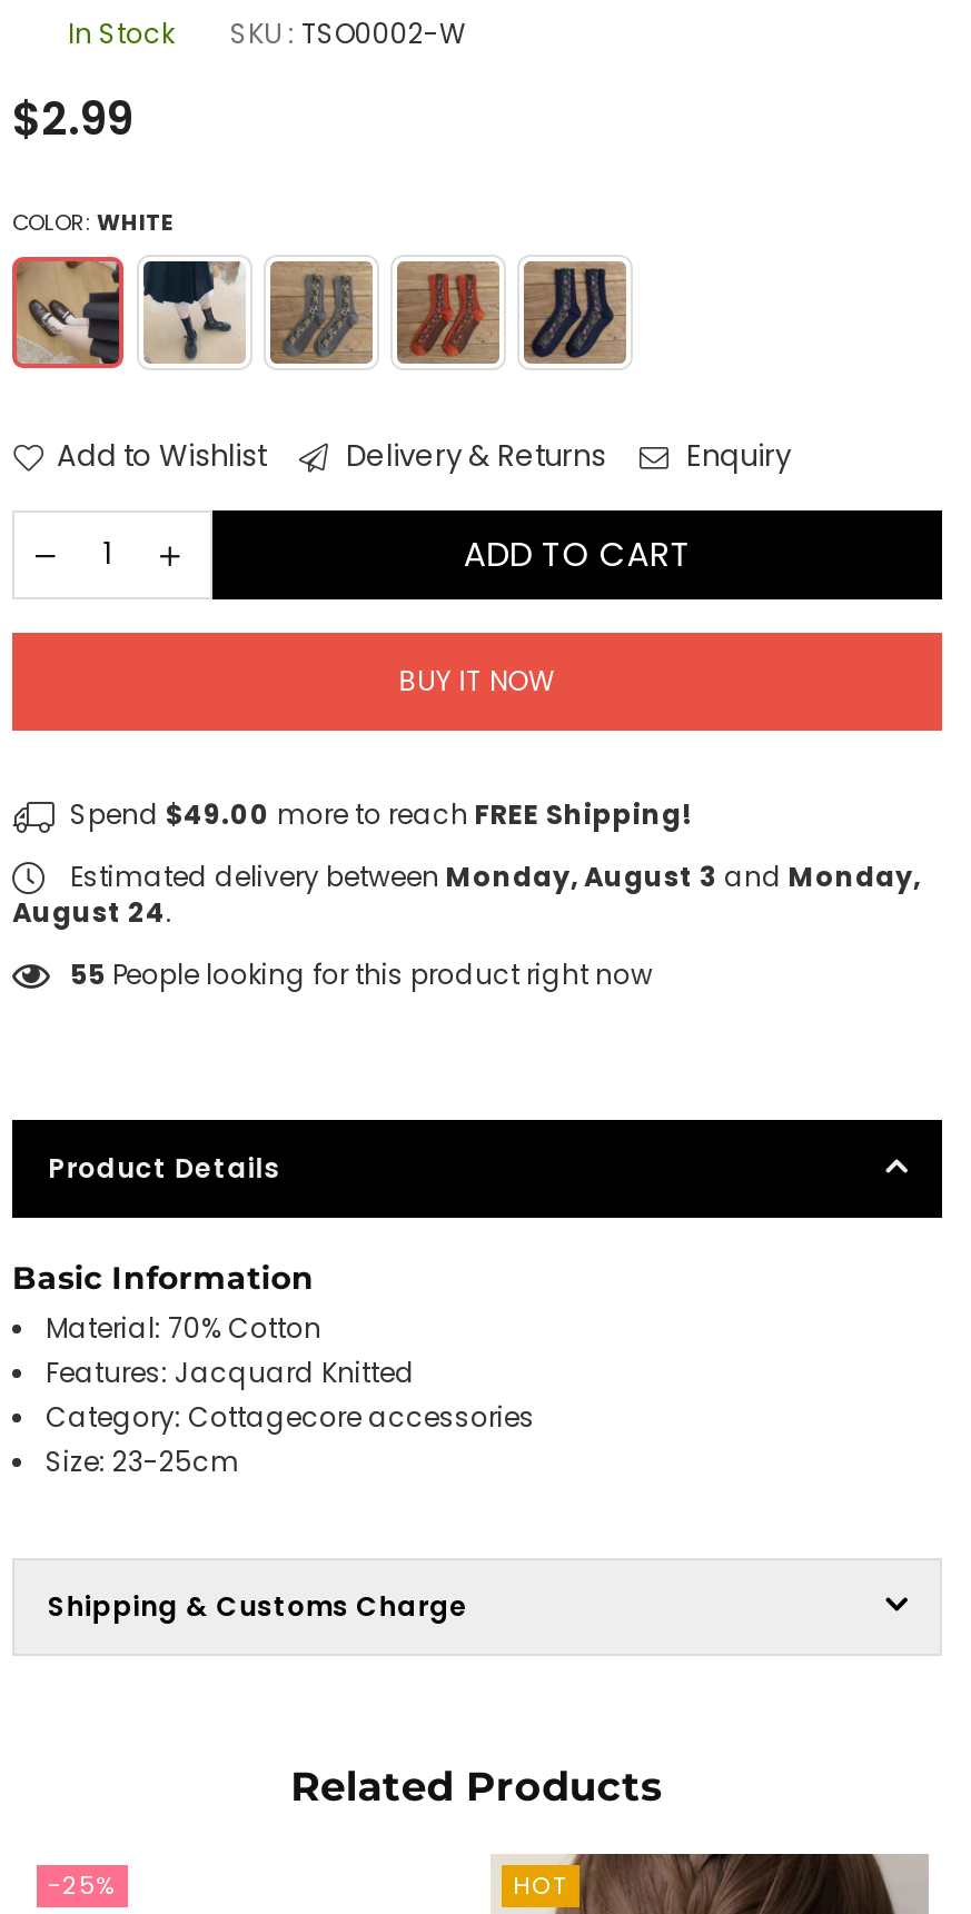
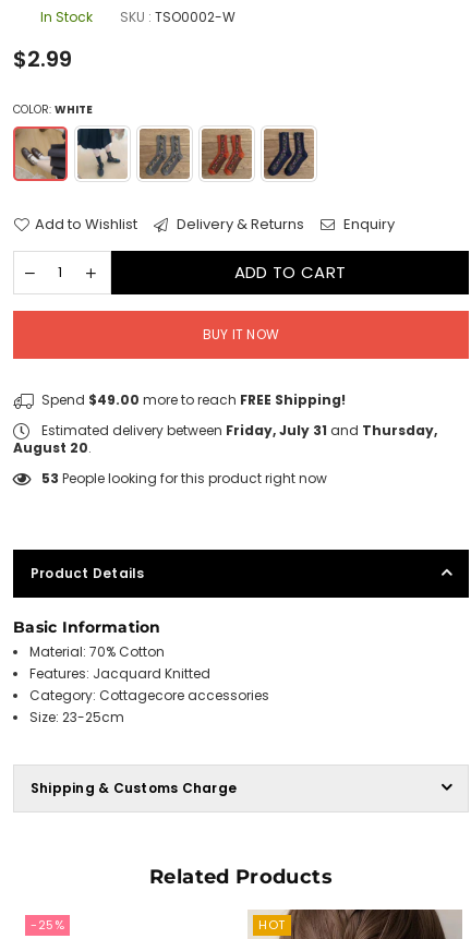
- Estimated delivery between Monday, August 3 and Monday,
+ Estimated delivery between Friday, July 31 and Thursday,

- August 24.
+ August 20.

- 55 People looking for this product right now
+ 53 People looking for this product right now
